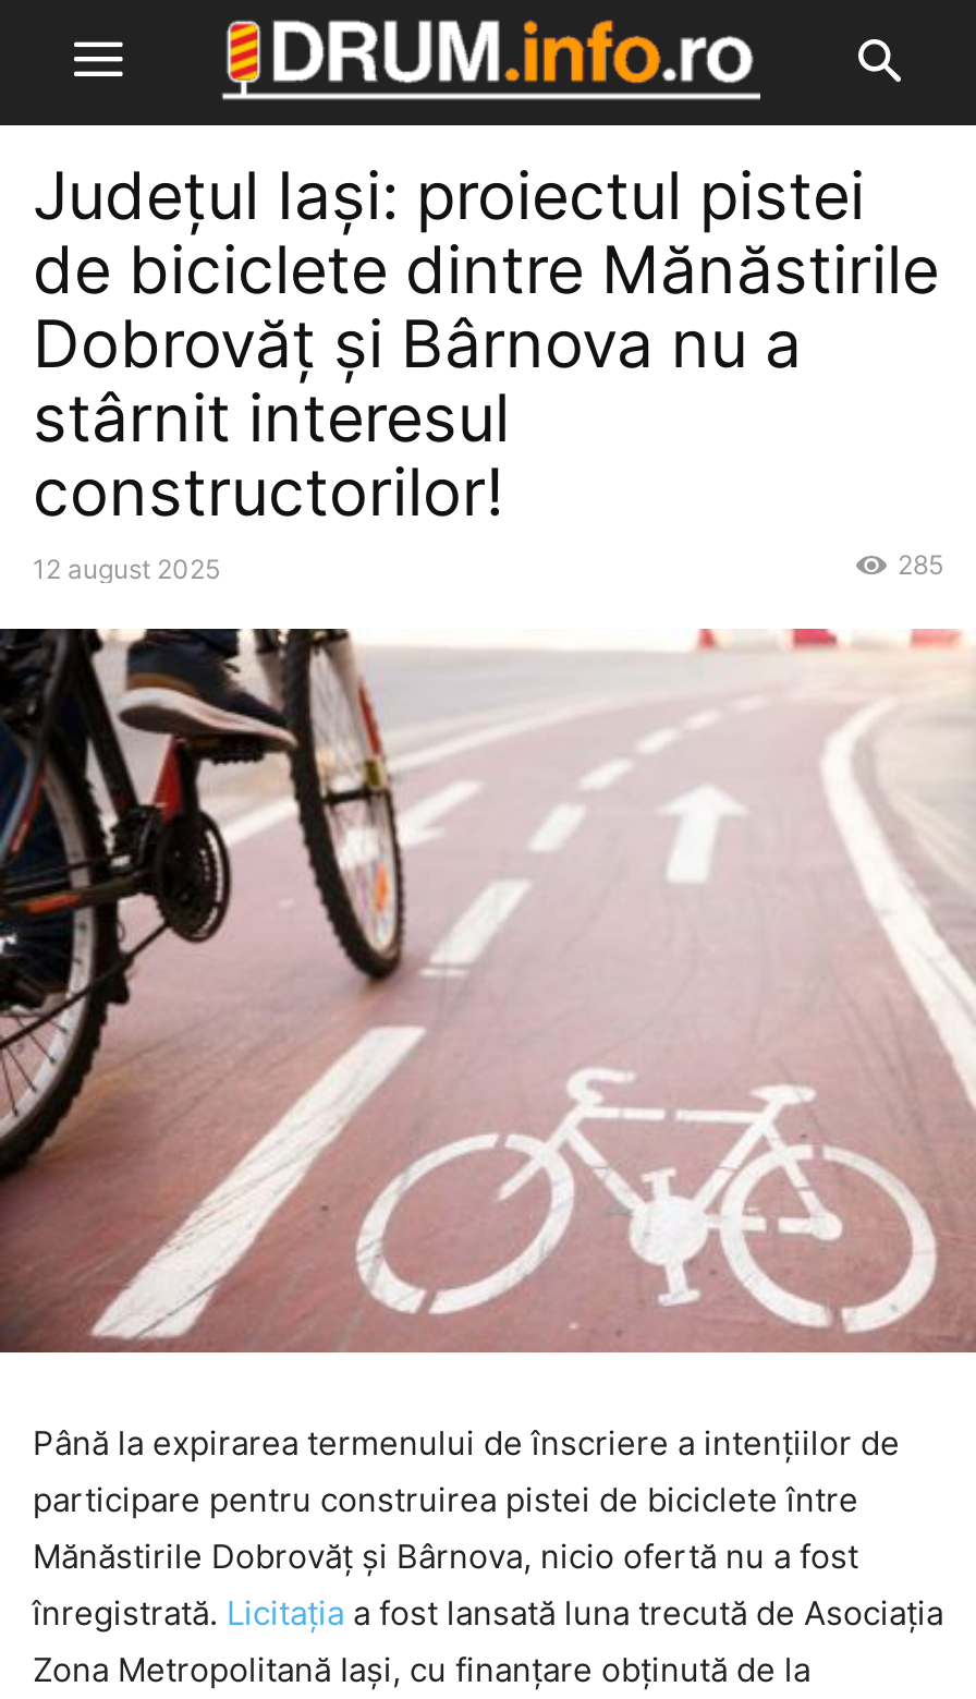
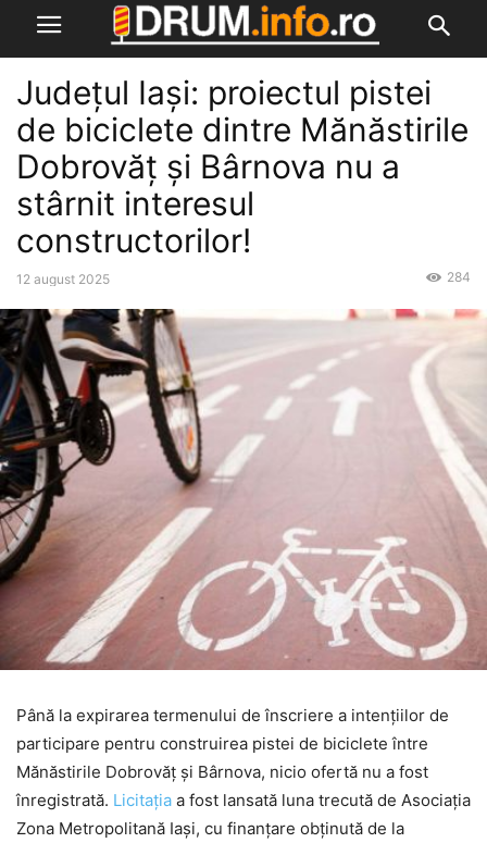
- 285
+ 284
